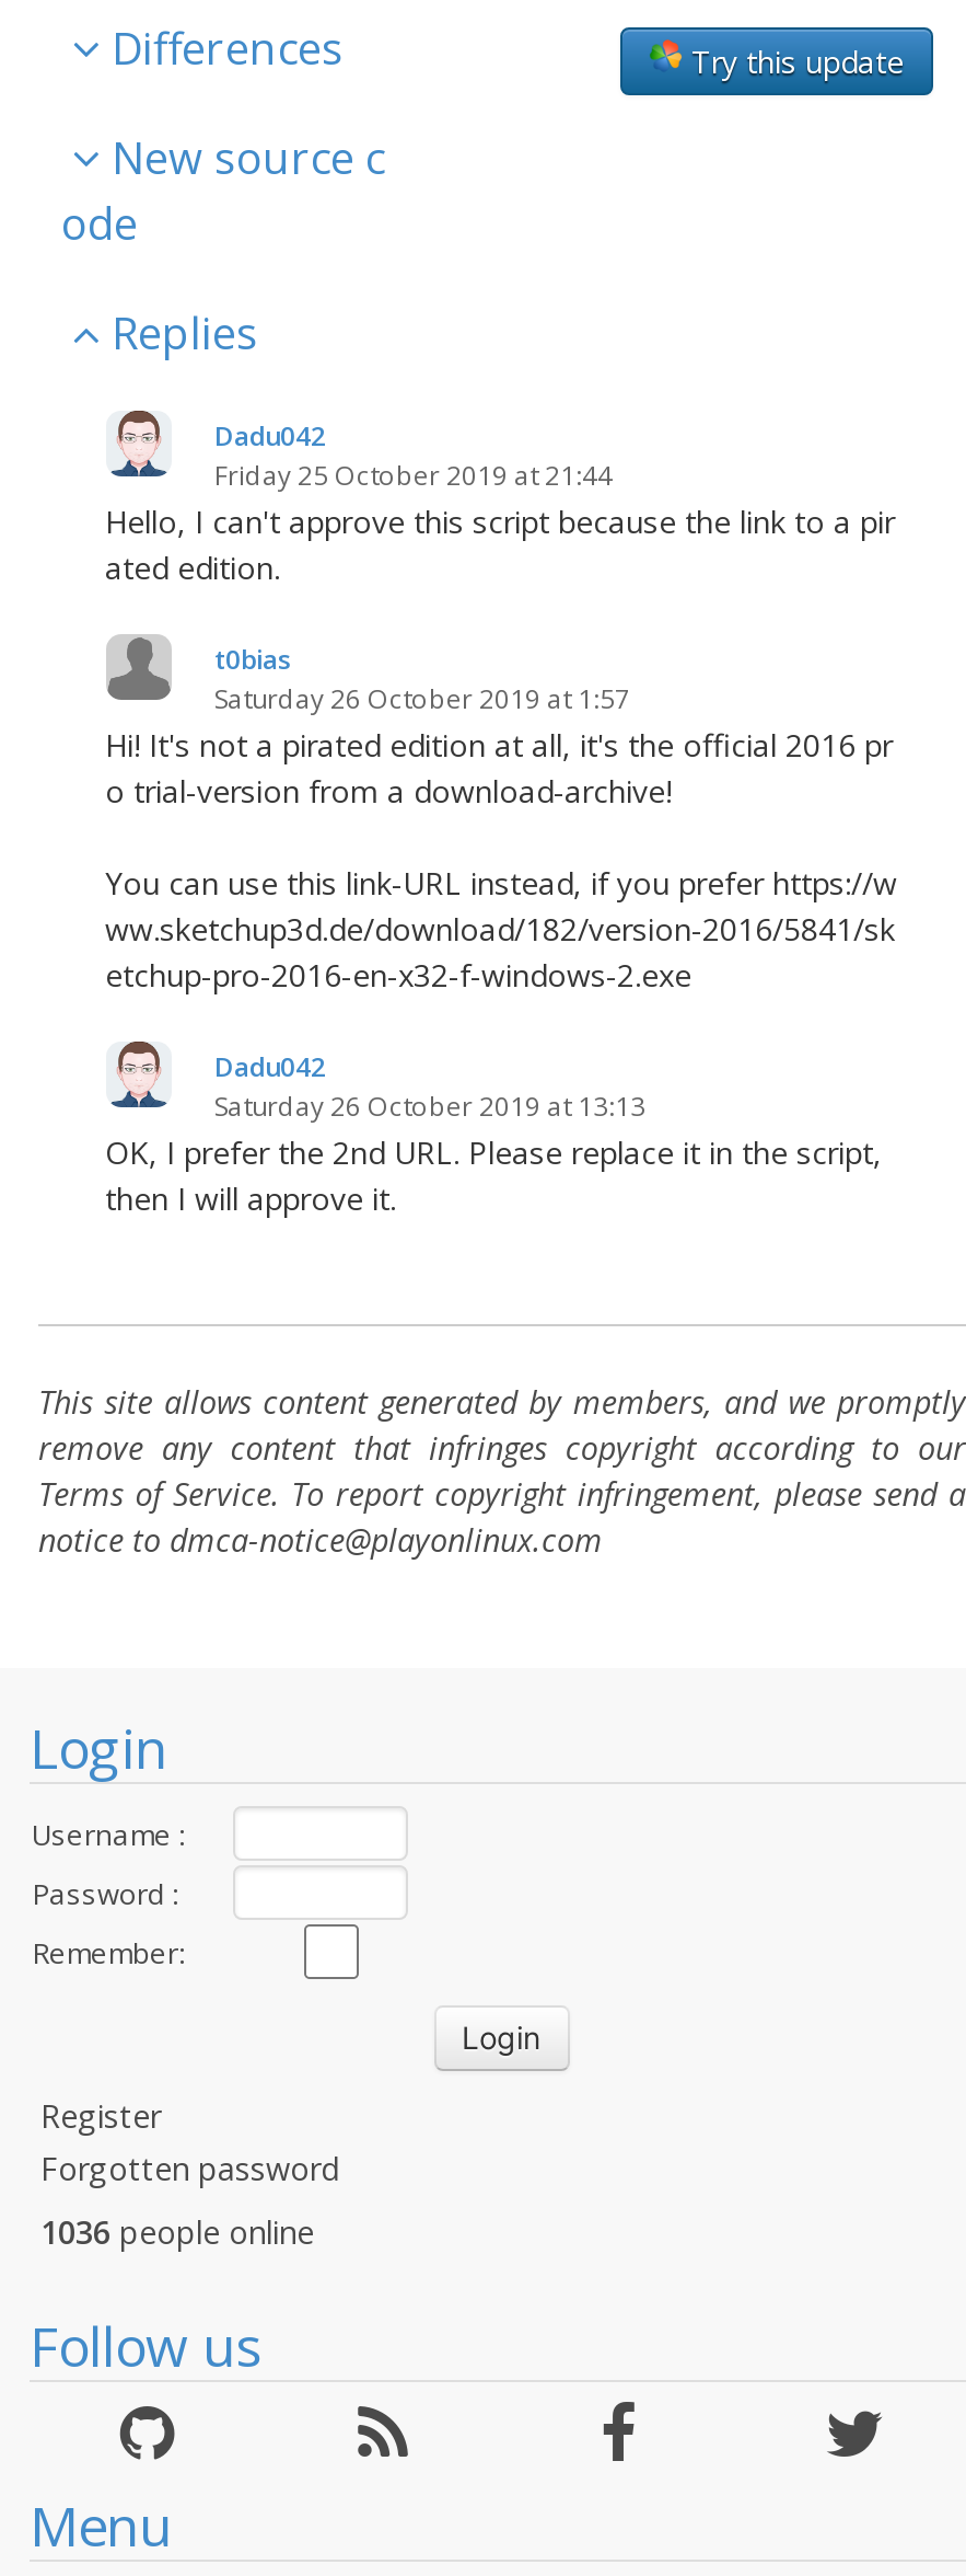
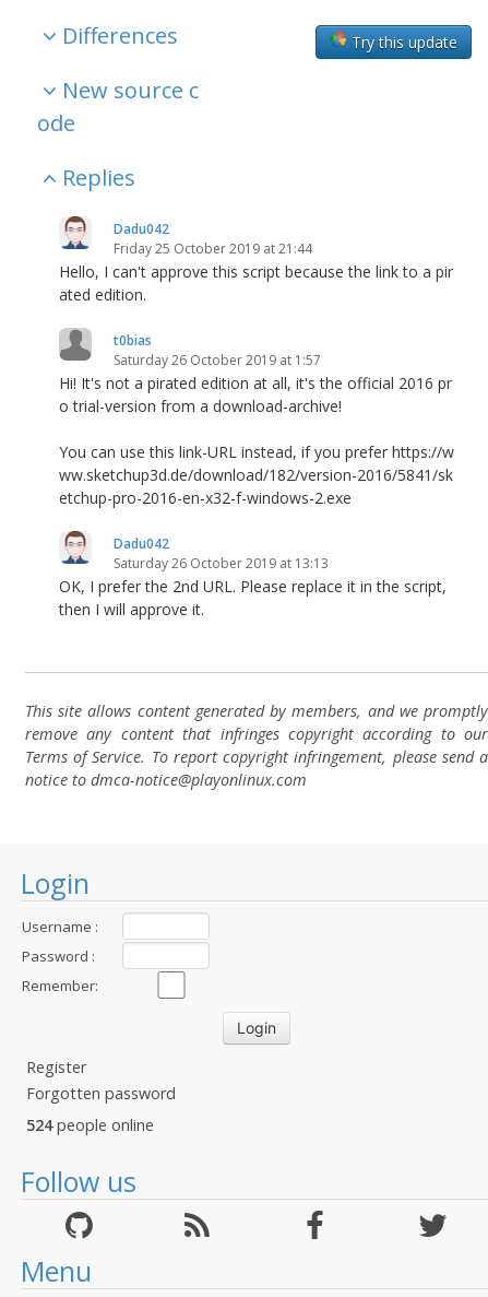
- 1036 people online
+ 524 people online
